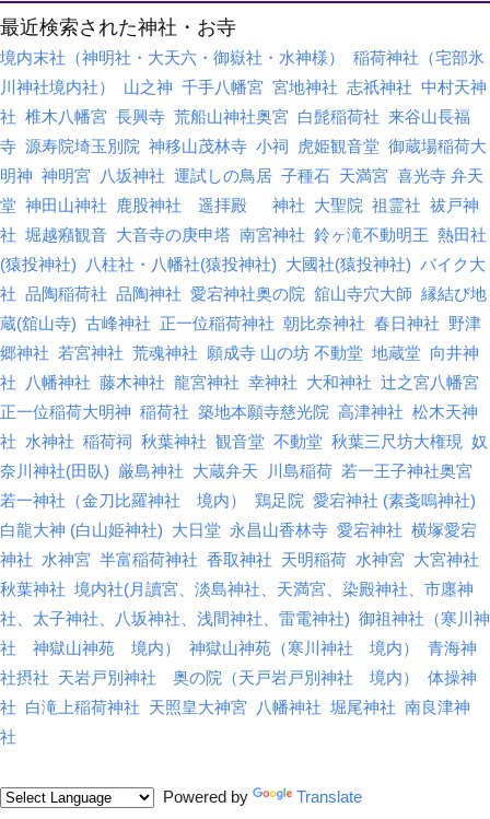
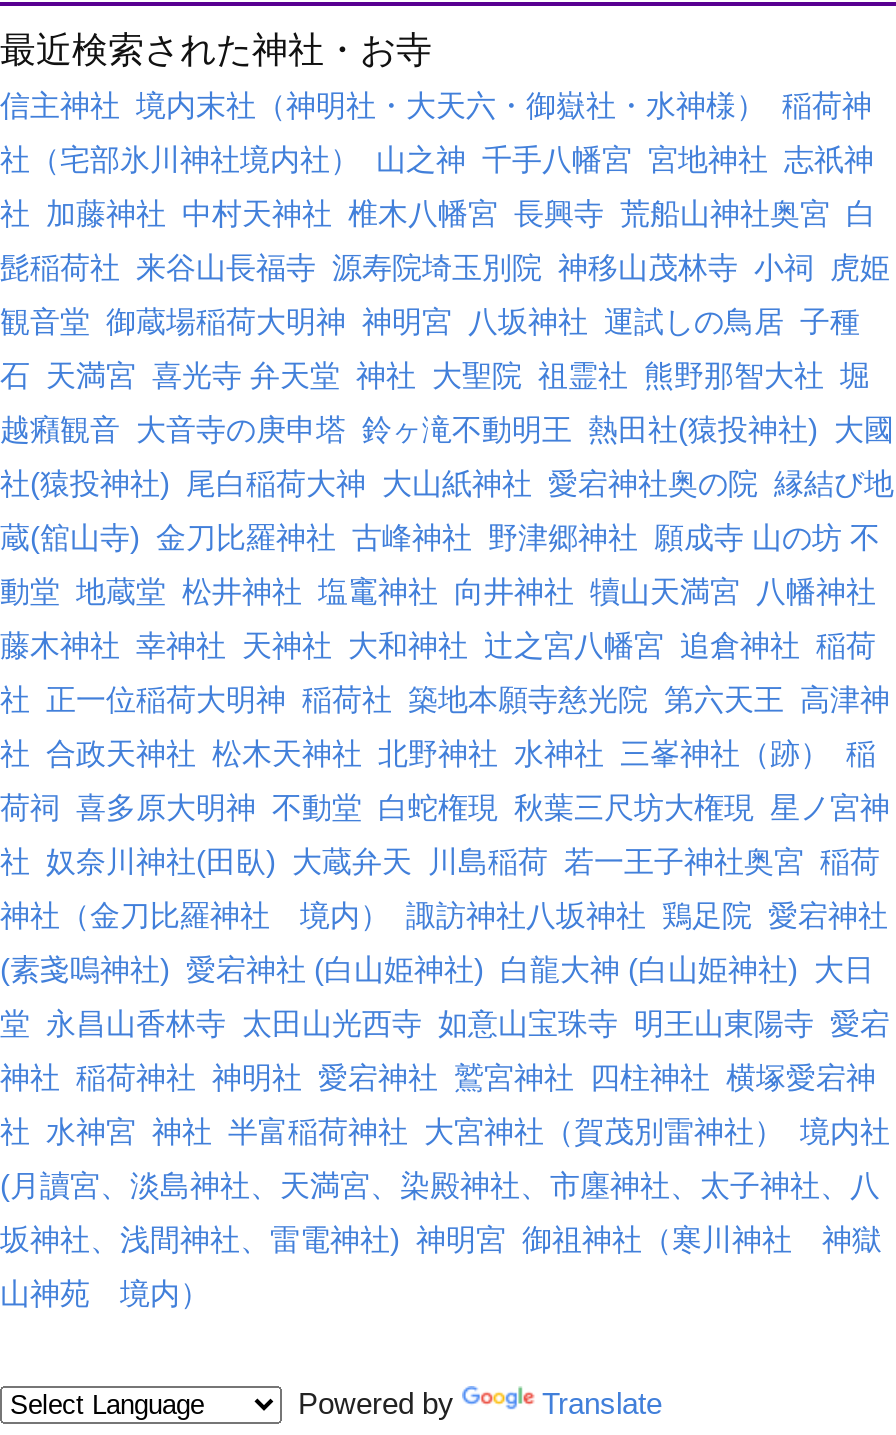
- 境内末社（神明社・大天六・御嶽社・水神様） 稲荷神社（宅部氷
- 川神社境内社） 山之神 千手八幡宮 宮地神社 志祇神社 中村天神
- 社 椎木八幡宮 長興寺 荒船山神社奥宮 白髭稲荷社 来谷山長福
- 寺 源寿院埼玉別院 神移山茂林寺 小祠 虎姫観音堂 御蔵場稲荷大
- 明神 神明宮 八坂神社 運試しの鳥居 子種石 天満宮 喜光寺 弁天
- 堂 神田山神社 鹿股神社 遥拝殿 神社 大聖院 祖霊社 祓戸神
- 社 堀越癪観音 大音寺の庚申塔 南宮神社 鈴ヶ滝不動明王 熱田社
- (猿投神社) 八柱社・八幡社(猿投神社) 大國社(猿投神社) バイク大
- 社 品陶稲荷社 品陶神社 愛宕神社奥の院 舘山寺穴大師 縁結び地
- 蔵(舘山寺) 古峰神社 正一位稲荷神社 朝比奈神社 春日神社 野津
- 郷神社 若宮神社 荒魂神社 願成寺 山の坊 不動堂 地蔵堂 向井神
- 社 八幡神社 藤木神社 龍宮神社 幸神社 大和神社 辻之宮八幡宮
- 正一位稲荷大明神 稲荷社 築地本願寺慈光院 高津神社 松木天神
- 社 水神社 稲荷祠 秋葉神社 観音堂 不動堂 秋葉三尺坊大権現 奴
- 奈川神社(田臥) 厳島神社 大蔵弁天 川島稲荷 若一王子神社奥宮
- 若一神社（金刀比羅神社 境内） 鶏足院 愛宕神社 (素戔嗚神社)
- 白龍大神 (白山姫神社) 大日堂 永昌山香林寺 愛宕神社 横塚愛宕
- 神社 水神宮 半富稲荷神社 香取神社 天明稲荷 水神宮 大宮神社
- 秋葉神社 境内社(月讀宮、淡島神社、天満宮、染殿神社、市廛神
- 社、太子神社、八坂神社、浅間神社、雷電神社) 御祖神社（寒川神
- 社 神獄山神苑 境内） 神獄山神苑（寒川神社 境内） 青海神
- 社摂社 天岩戸別神社 奥の院（天戸岩戸別神社 境内） 体操神
- 社 白滝上稲荷神社 天照皇大神宮 八幡神社 堀尾神社 南良津神
- 社
+ 信主神社 境内末社（神明社・大天六・御嶽社・水神様） 稲荷神
+ 社（宅部氷川神社境内社） 山之神 千手八幡宮 宮地神社 志祇神
+ 社 加藤神社 中村天神社 椎木八幡宮 長興寺 荒船山神社奥宮 白
+ 髭稲荷社 来谷山長福寺 源寿院埼玉別院 神移山茂林寺 小祠 虎姫
+ 観音堂 御蔵場稲荷大明神 神明宮 八坂神社 運試しの鳥居 子種
+ 石 天満宮 喜光寺 弁天堂 神社 大聖院 祖霊社 熊野那智大社 堀
+ 越癪観音 大音寺の庚申塔 鈴ヶ滝不動明王 熱田社(猿投神社) 大國
+ 社(猿投神社) 尾白稲荷大神 大山紙神社 愛宕神社奥の院 縁結び地
+ 蔵(舘山寺) 金刀比羅神社 古峰神社 野津郷神社 願成寺 山の坊 不
+ 動堂 地蔵堂 松井神社 塩竃神社 向井神社 犢山天満宮 八幡神社
+ 藤木神社 幸神社 天神社 大和神社 辻之宮八幡宮 追倉神社 稲荷
+ 社 正一位稲荷大明神 稲荷社 築地本願寺慈光院 第六天王 高津神
+ 社 合政天神社 松木天神社 北野神社 水神社 三峯神社（跡） 稲
+ 荷祠 喜多原大明神 不動堂 白蛇権現 秋葉三尺坊大権現 星ノ宮神
+ 社 奴奈川神社(田臥) 大蔵弁天 川島稲荷 若一王子神社奥宮 稲荷
+ 神社（金刀比羅神社 境内） 諏訪神社八坂神社 鶏足院 愛宕神社
+ (素戔嗚神社) 愛宕神社 (白山姫神社) 白龍大神 (白山姫神社) 大日
+ 堂 永昌山香林寺 太田山光西寺 如意山宝珠寺 明王山東陽寺 愛宕
+ 神社 稲荷神社 神明社 愛宕神社 鷲宮神社 四柱神社 横塚愛宕神
+ 社 水神宮 神社 半富稲荷神社 大宮神社（賀茂別雷神社） 境内社
+ (月讀宮、淡島神社、天満宮、染殿神社、市廛神社、太子神社、八
+ 坂神社、浅間神社、雷電神社) 神明宮 御祖神社（寒川神社 神獄
+ 山神苑 境内）
